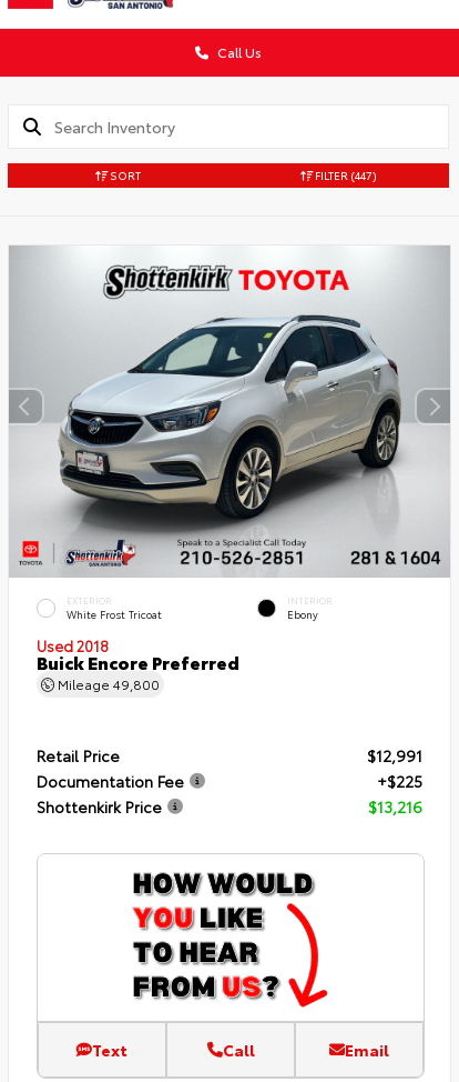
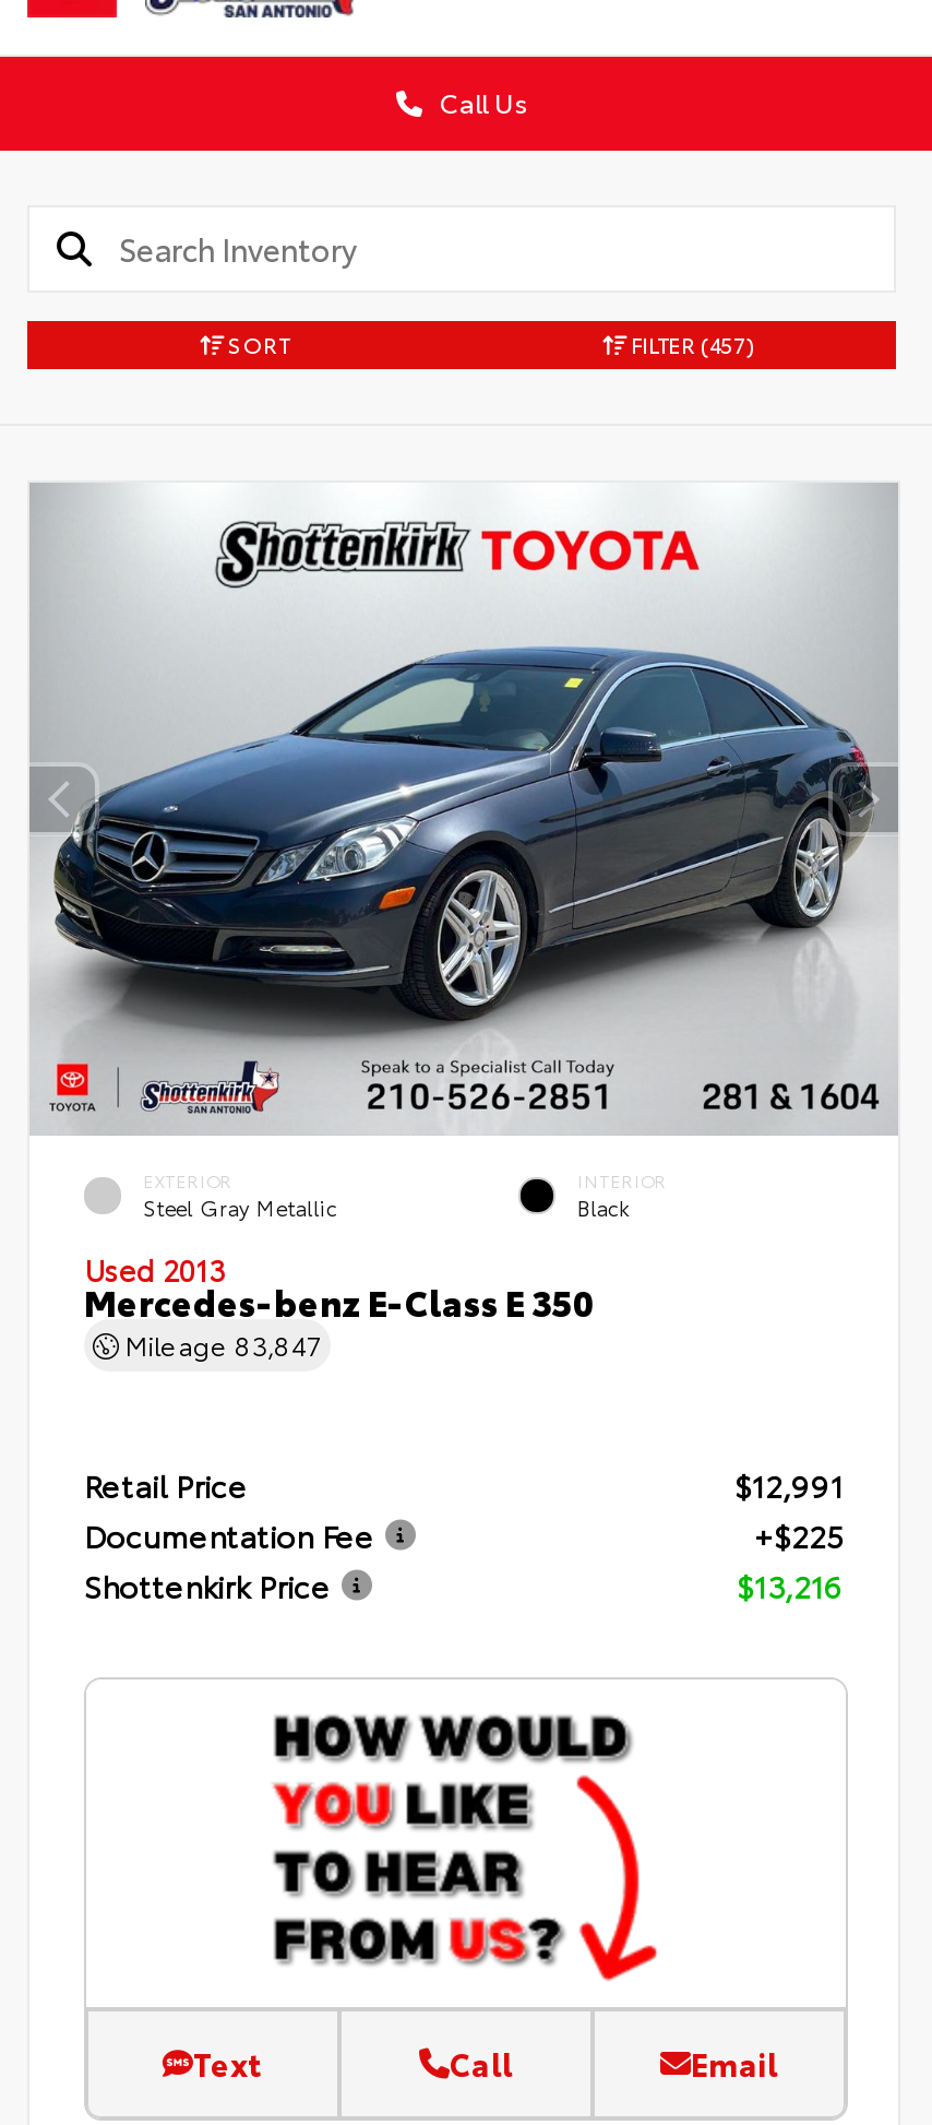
- FILTER (447)
+ FILTER (457)

- [image]
+ [image]

- White Frost Tricoat
+ Steel Gray Metallic

- Ebony
+ Black

- Used 2018
- Buick Encore Preferred
- Mileage 49,800
+ Used 2013
+ Mercedes-benz E-Class E 350
+ Mileage 83,847
